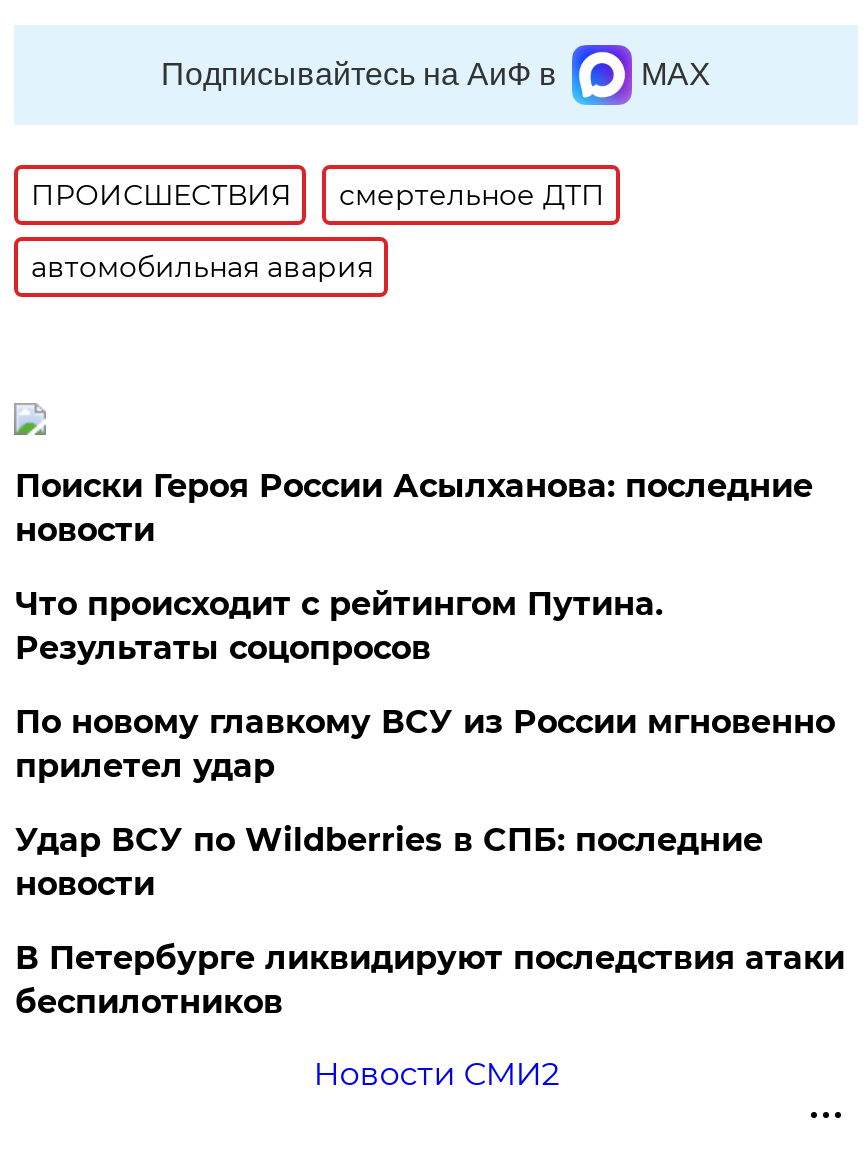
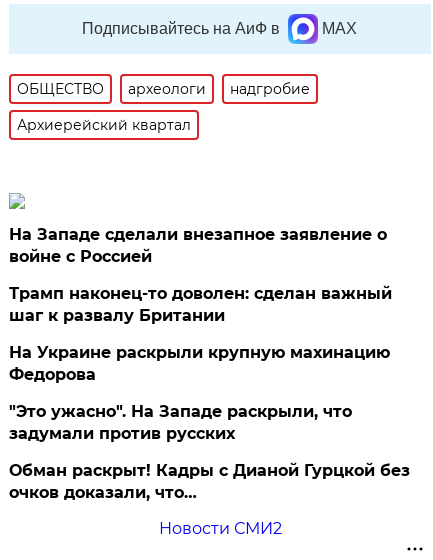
- ПРОИСШЕСТВИЯ
- смертельное ДТП
+ ОБЩЕСТВО
+ археологи
+ надгробие

- автомобильная авария
+ Архиерейский квартал

- Поиски Героя России Асылханова: последние
- новости
+ На Западе сделали внезапное заявление о
+ войне с Россией

- Что происходит с рейтингом Путина.
- Результаты соцопросов
+ Трамп наконец-то доволен: сделан важный
+ шаг к развалу Британии

- По новому главкому ВСУ из России мгновенно
- прилетел удар
+ На Украине раскрыли крупную махинацию
+ Федорова

- Удар ВСУ по Wildberries в СПБ: последние
- новости
+ "Это ужасно". На Западе раскрыли, что
+ задумали против русских

- В Петербурге ликвидируют последствия атаки
- беспилотников
+ Обман раскрыт! Кадры с Дианой Гурцкой без
+ очков доказали, что…
